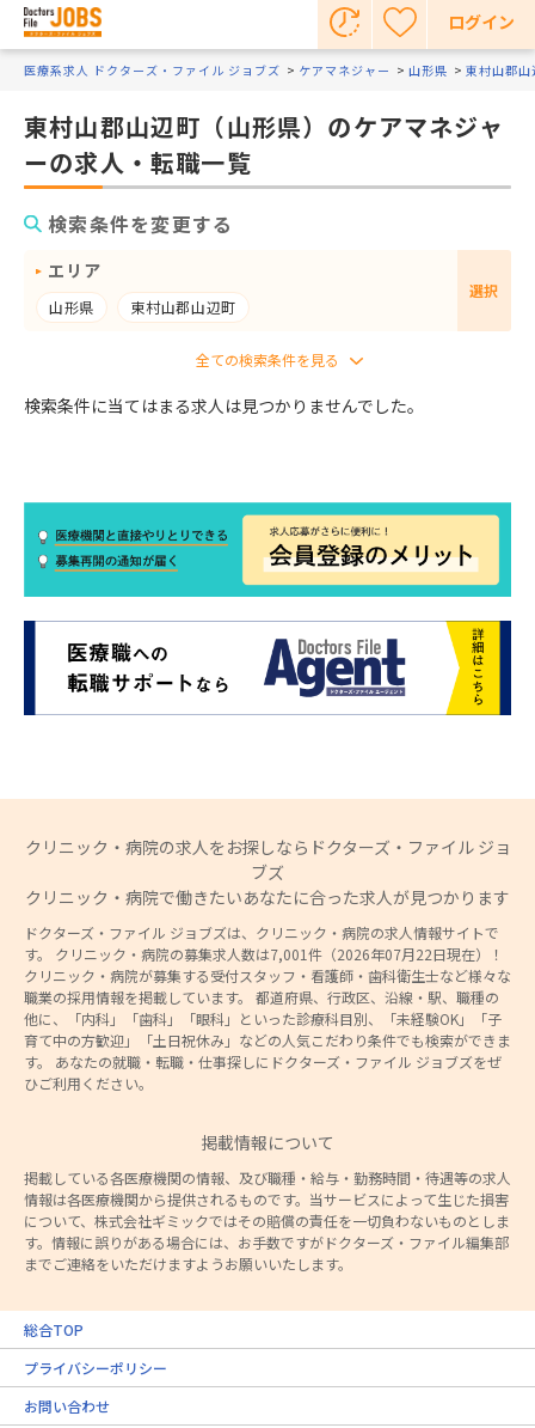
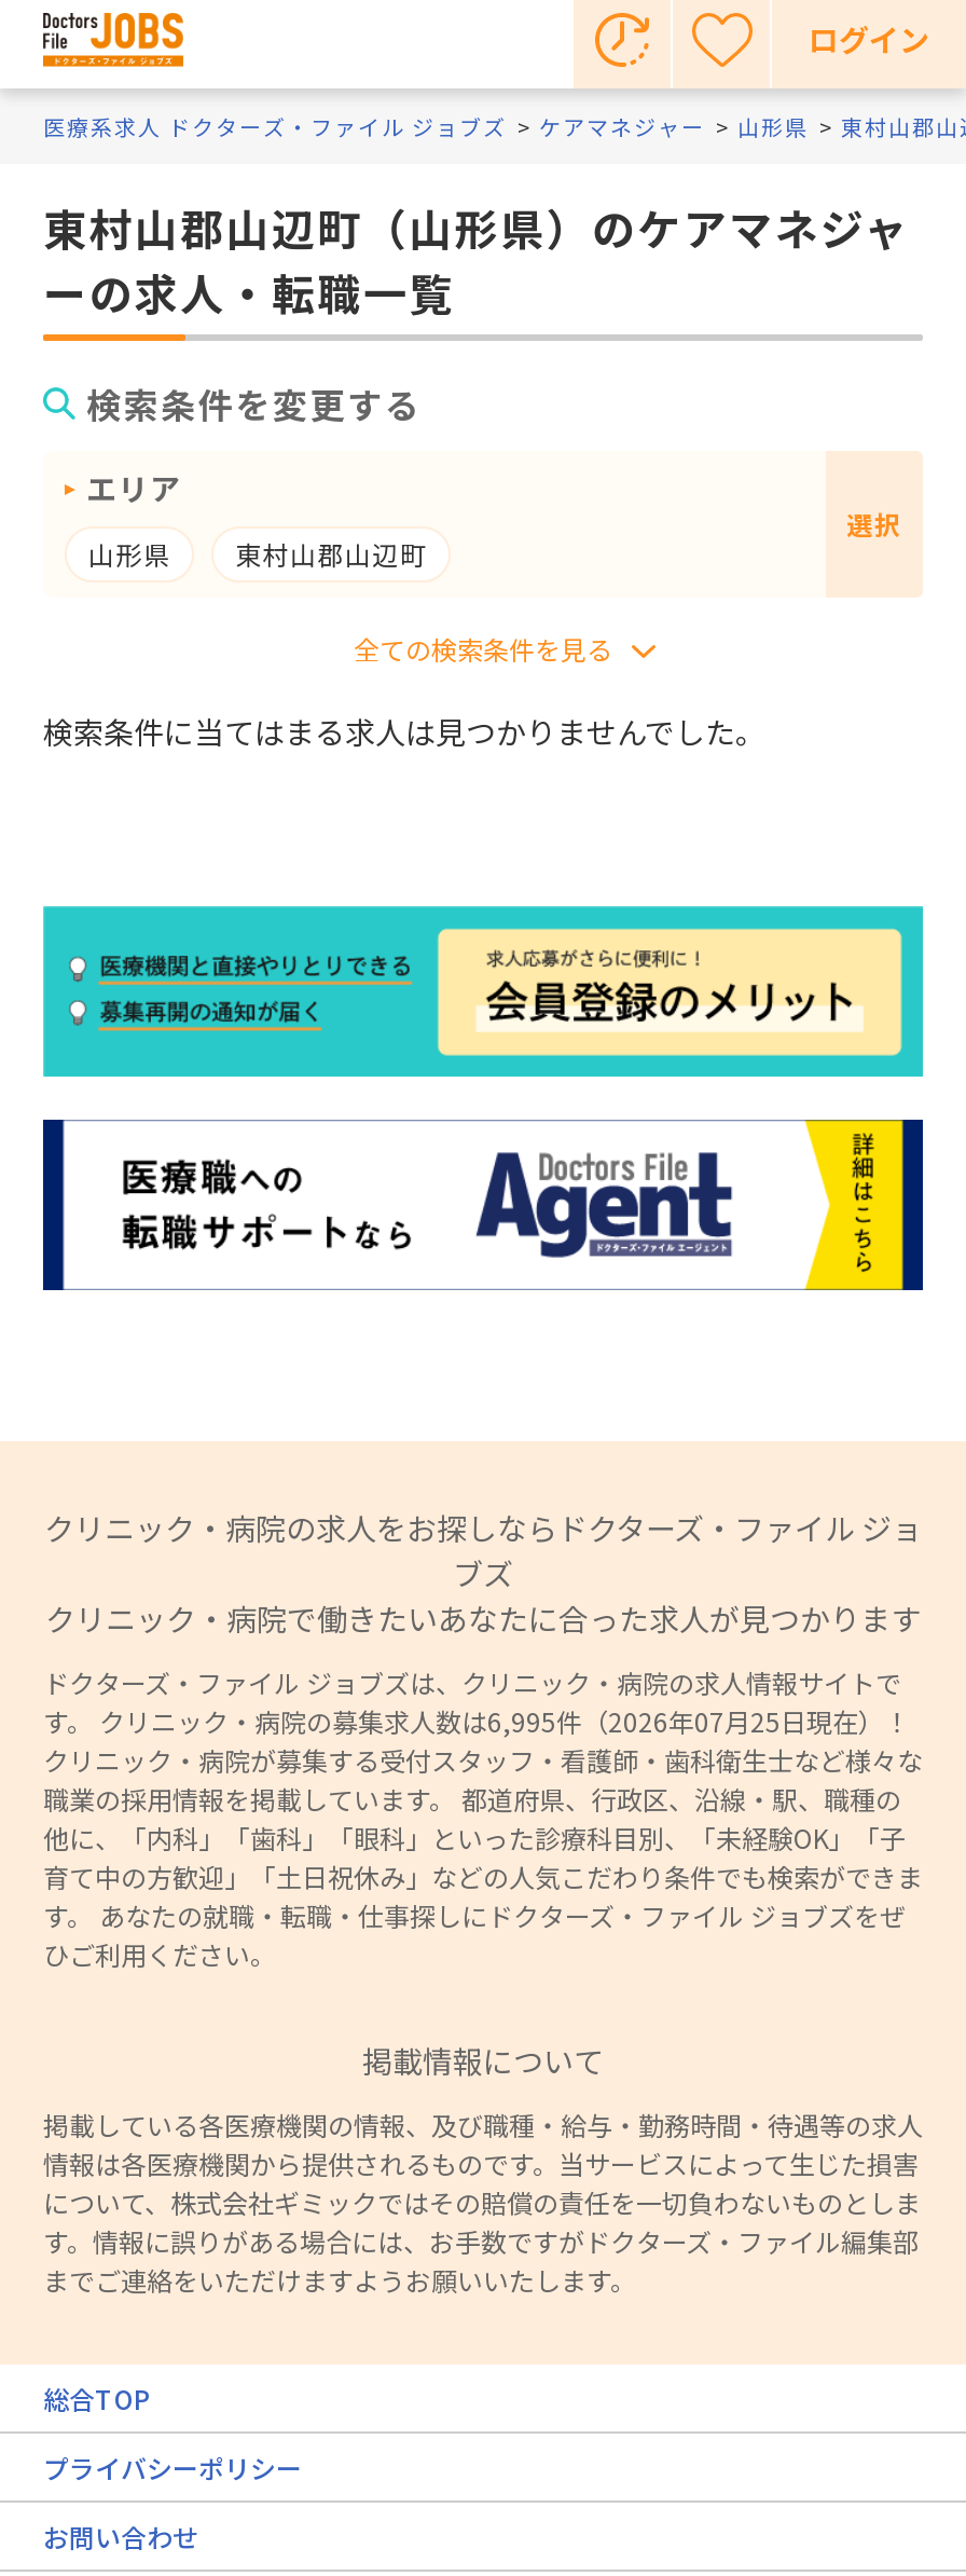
- す。 クリニック・病院の募集求人数は7,001件（2026年07月22日現在）！
+ す。 クリニック・病院の募集求人数は6,995件（2026年07月25日現在）！
